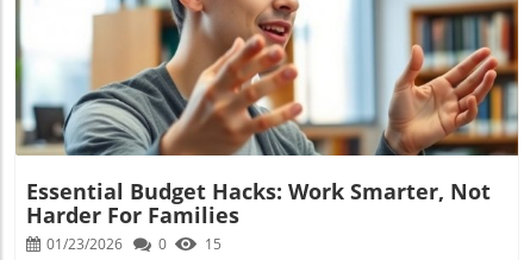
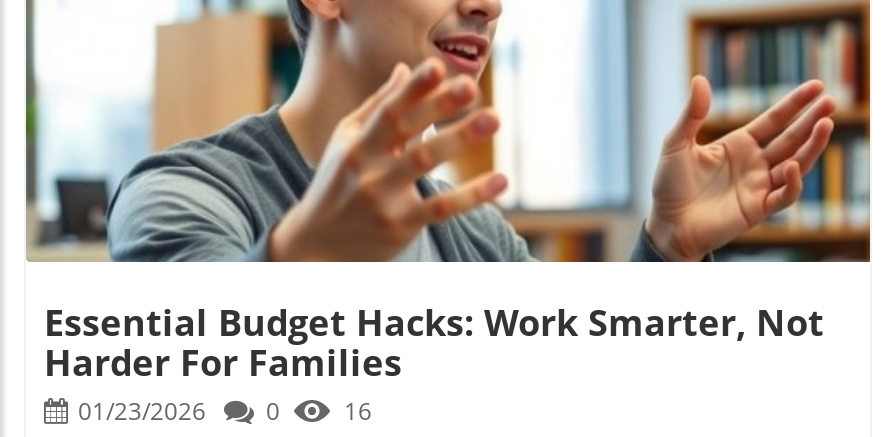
- 01/23/2026 0 15
+ 01/23/2026 0 16
